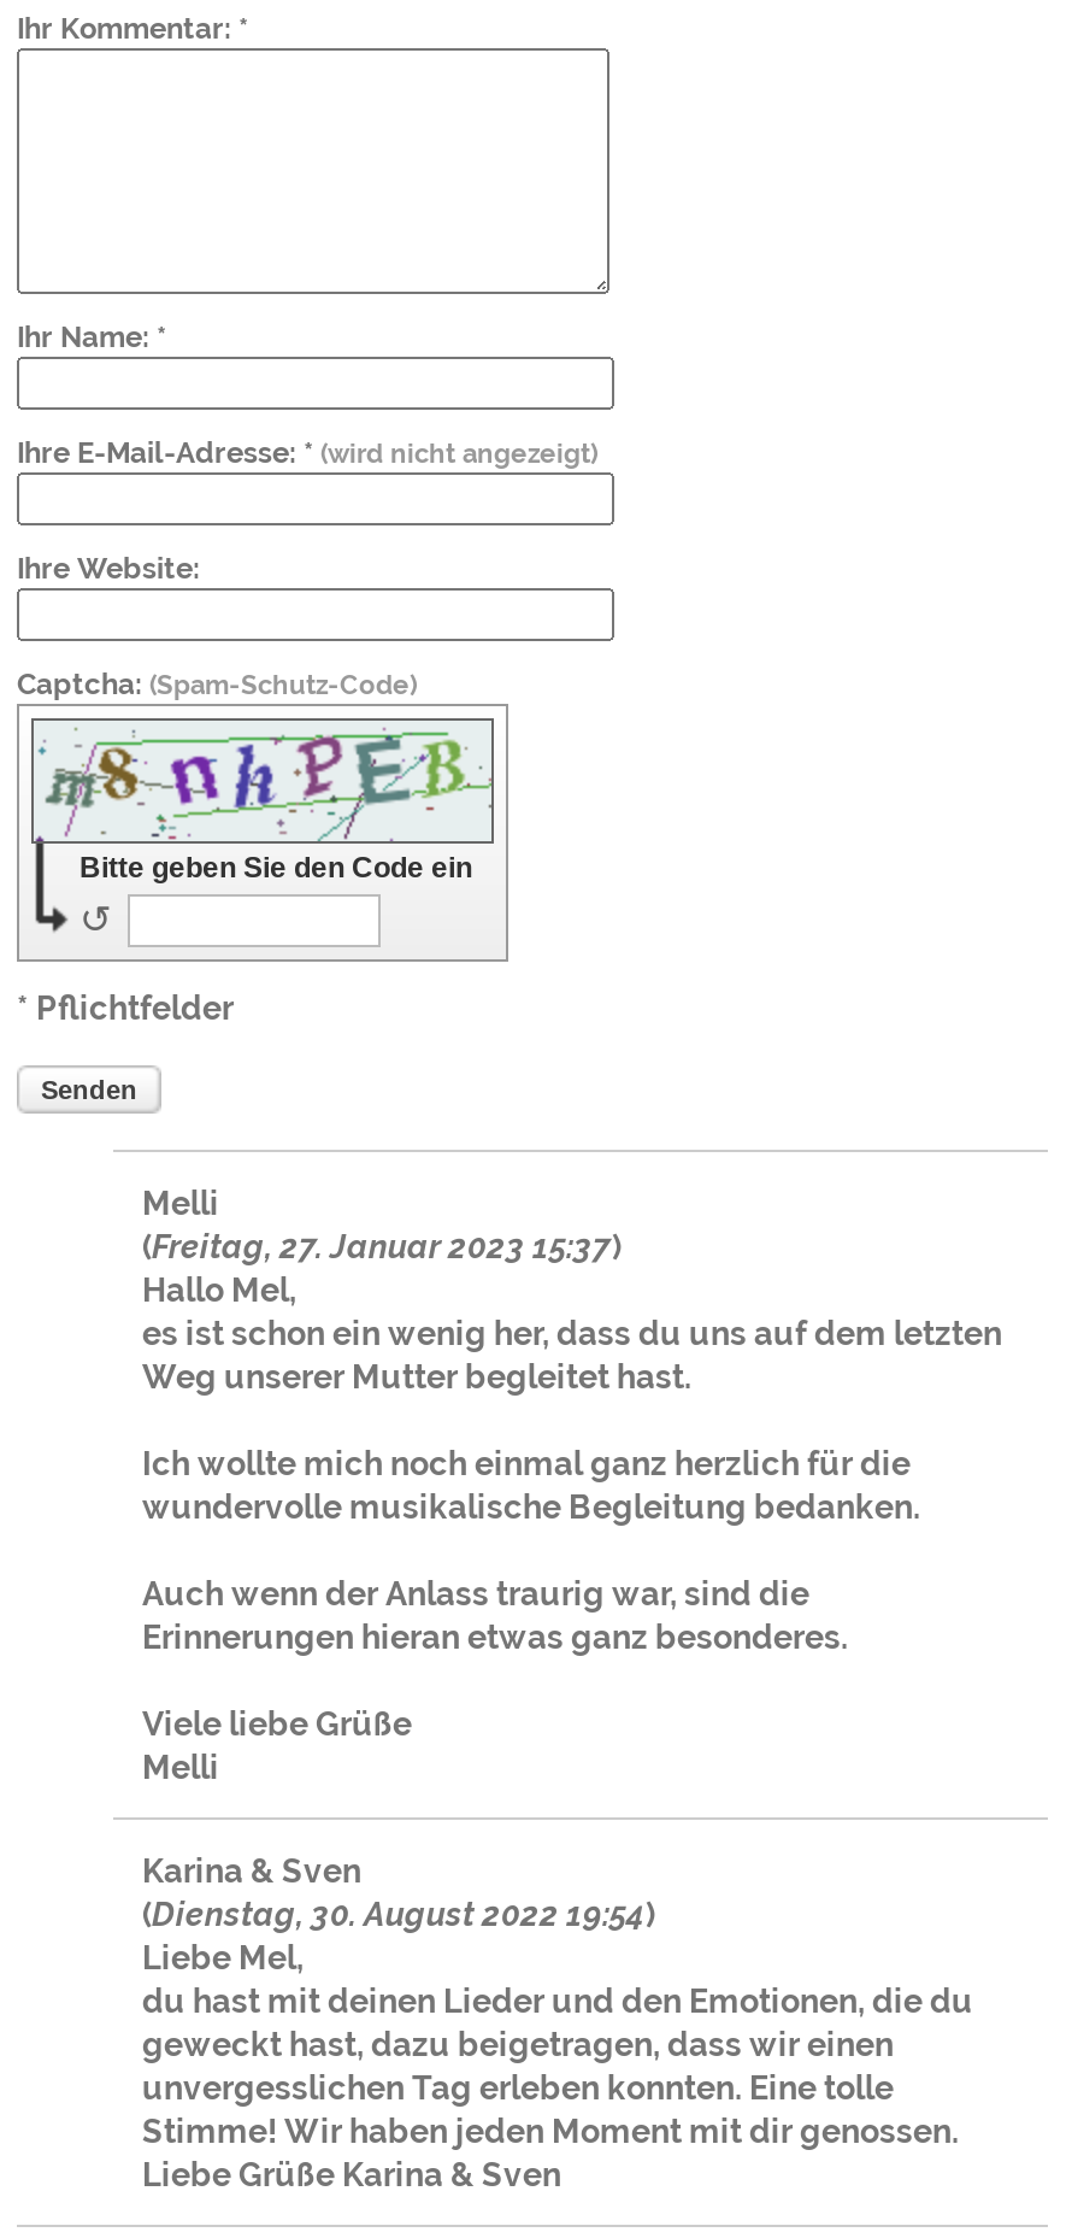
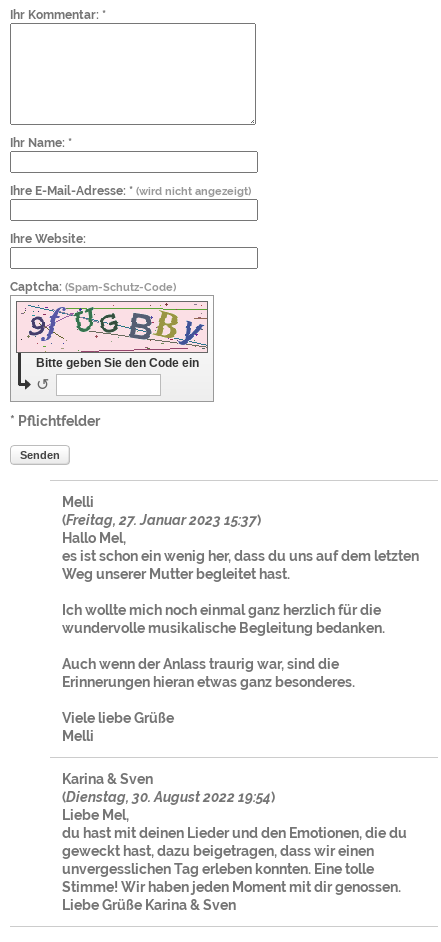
- [image]
+ [image]
